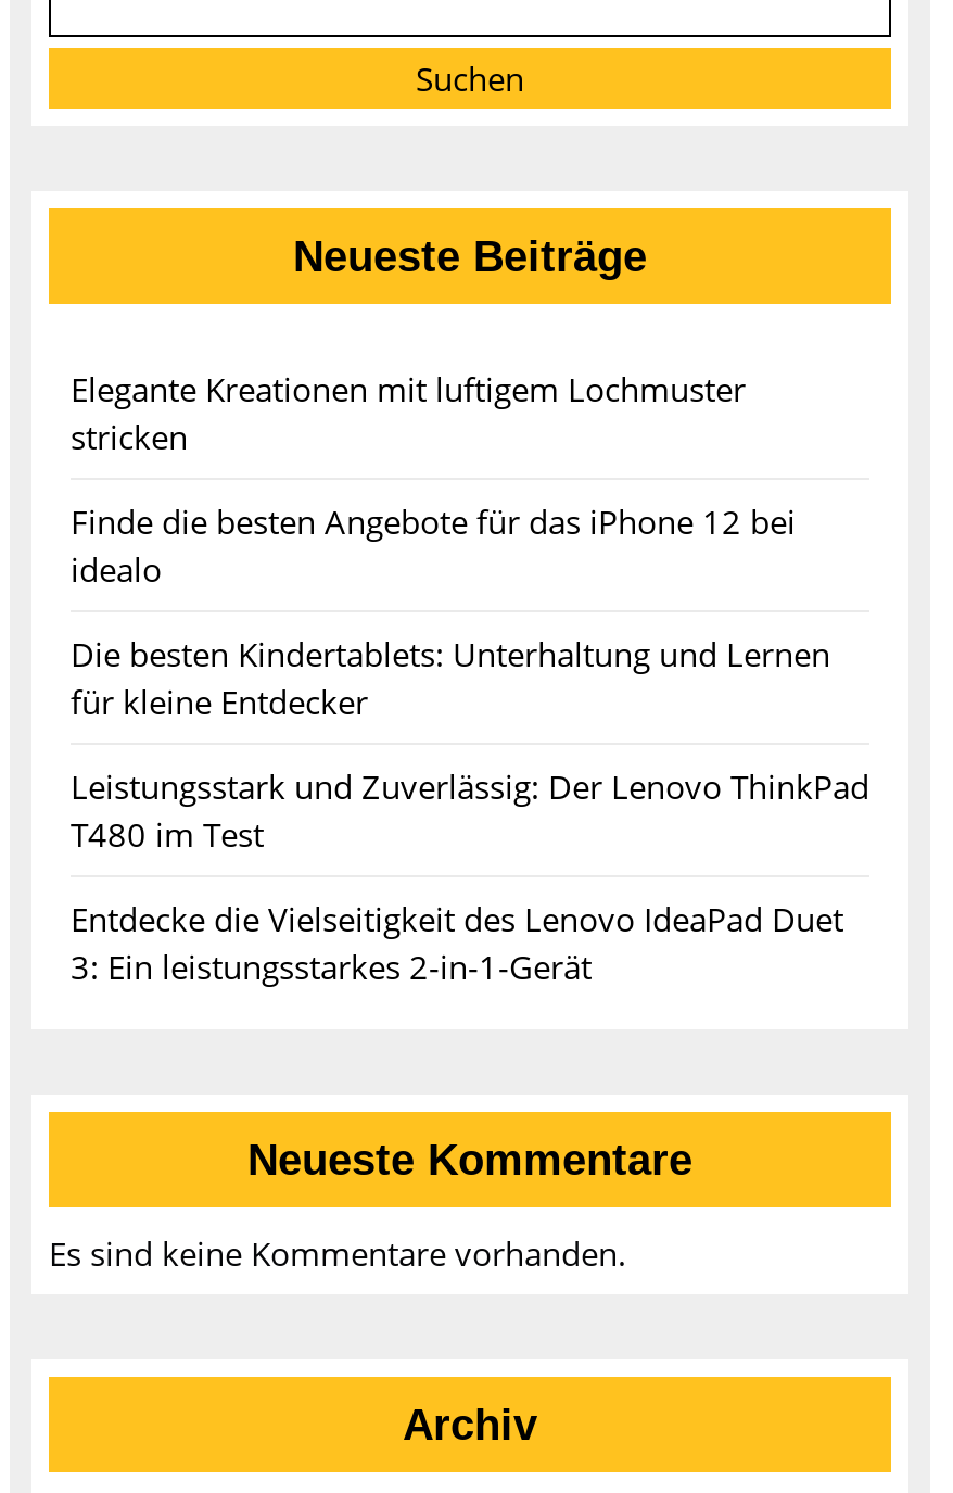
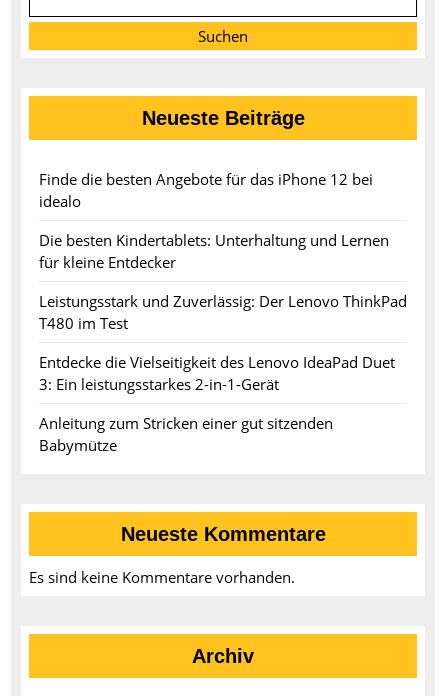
- Elegante Kreationen mit luftigem Lochmuster
- stricken

moved up: Finde die besten Angebote für das iPhone 12 bei | idealo | Die besten Kindertablets: Unterhaltung und Lernen | für kleine Entdecker | Leistungsstark und Zuverlässig: Der Lenovo ThinkPad | T480 im Test | Entdecke die Vielseitigkeit des Lenovo IdeaPad Duet | 3: Ein leistungsstarkes 2-in-1-Gerät

+ Anleitung zum Stricken einer gut sitzenden
+ Babymütze
